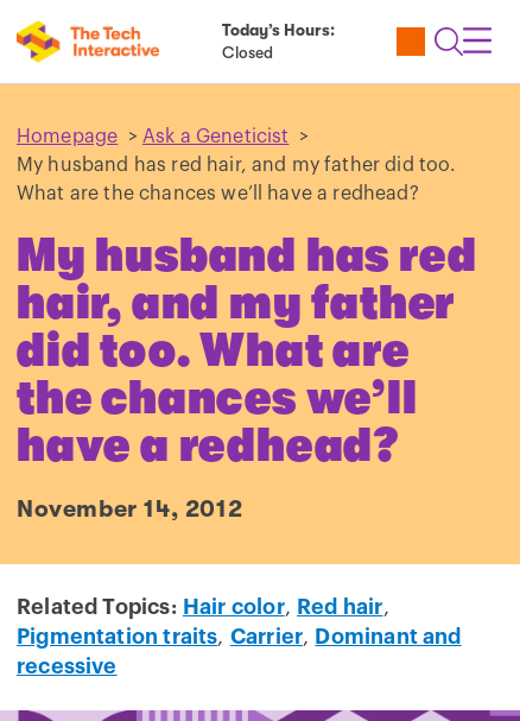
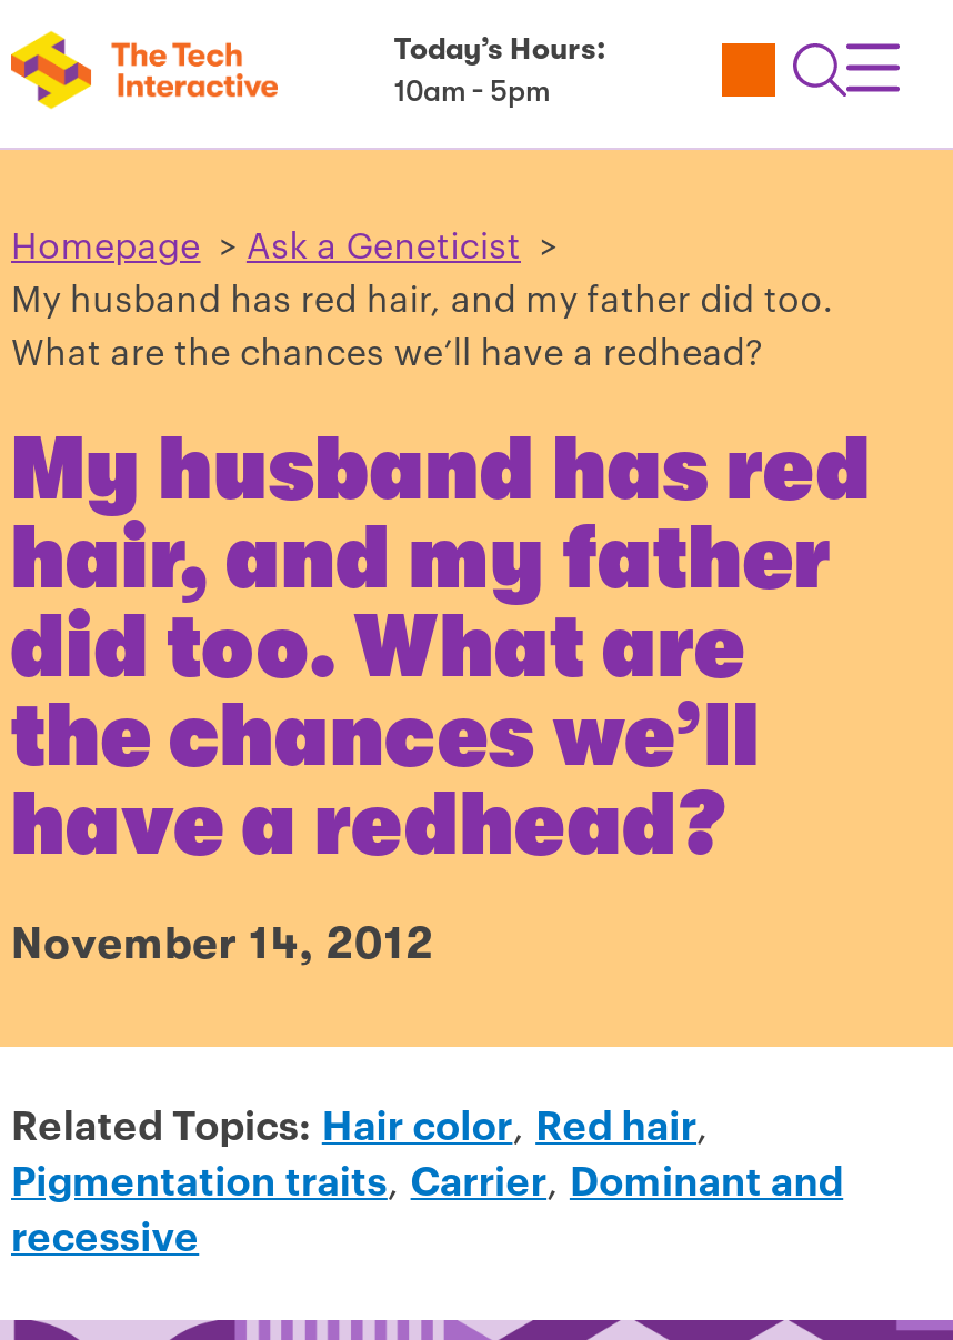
- Closed
+ 10am - 5pm
